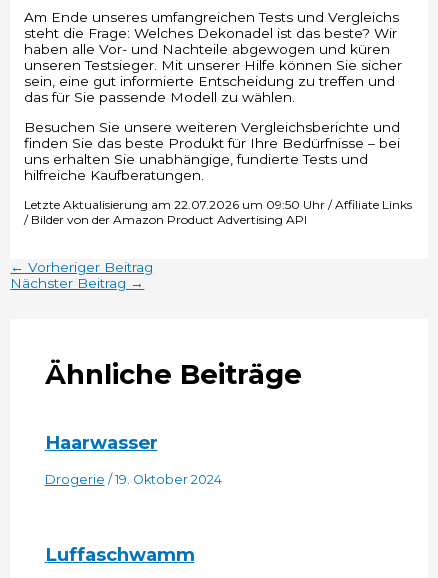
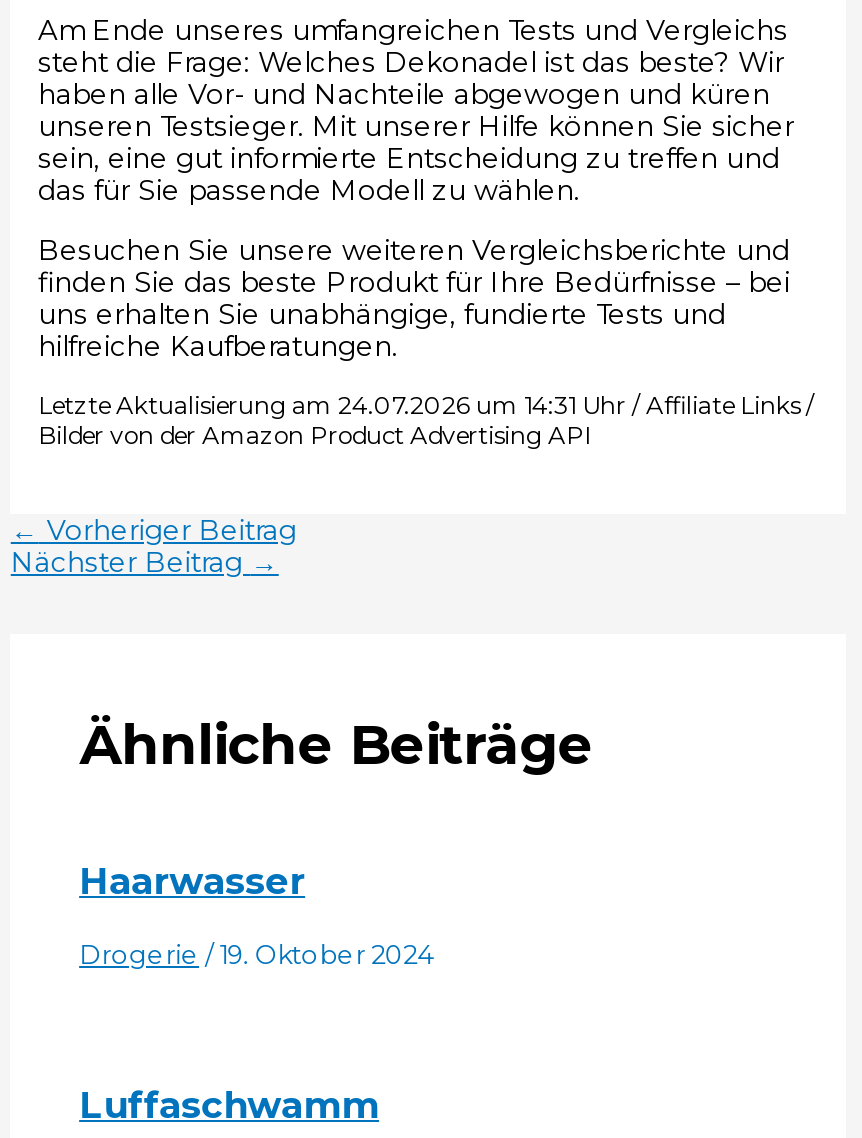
- Letzte Aktualisierung am 22.07.2026 um 09:50 Uhr / Affiliate Links
- / Bilder von der Amazon Product Advertising API
+ Letzte Aktualisierung am 24.07.2026 um 14:31 Uhr / Affiliate Links /
+ Bilder von der Amazon Product Advertising API
